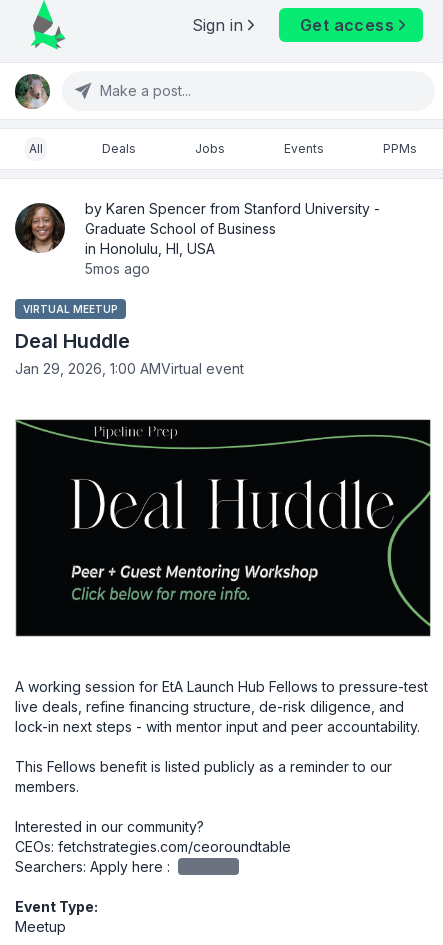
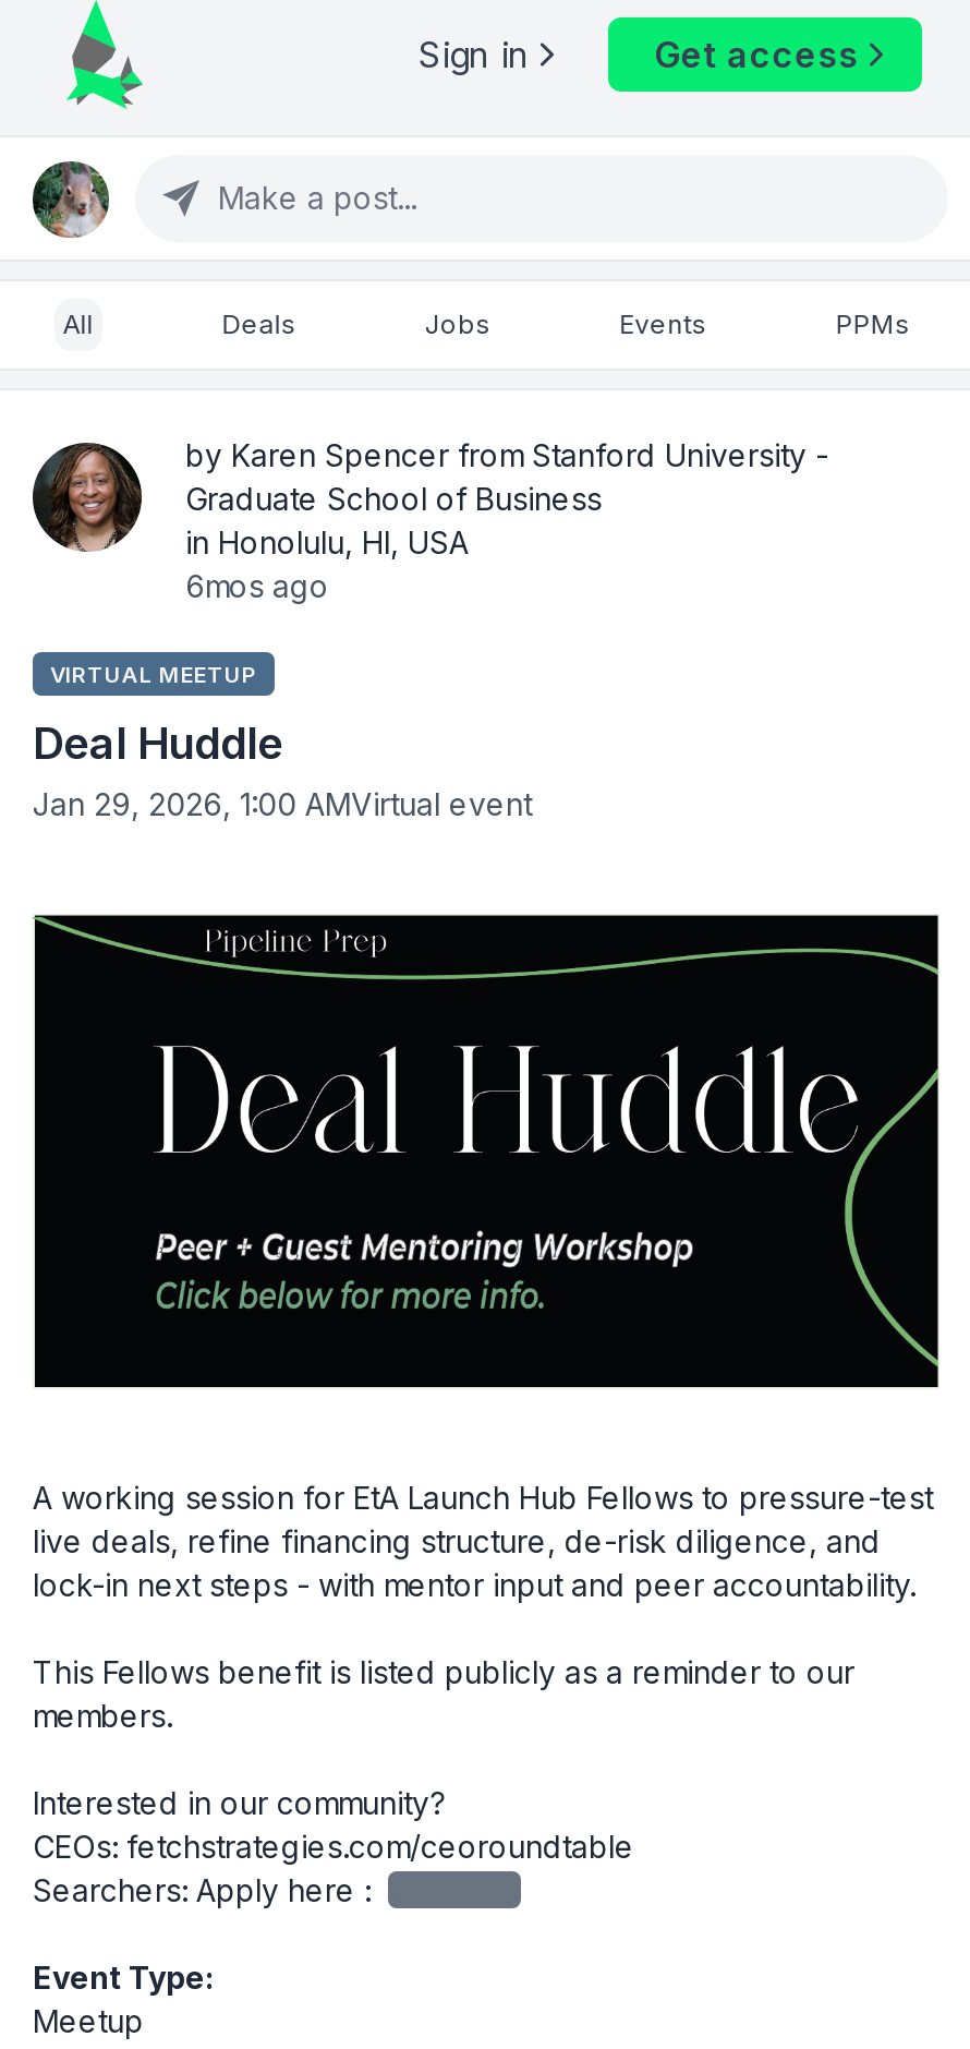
- 5mos ago
+ 6mos ago
